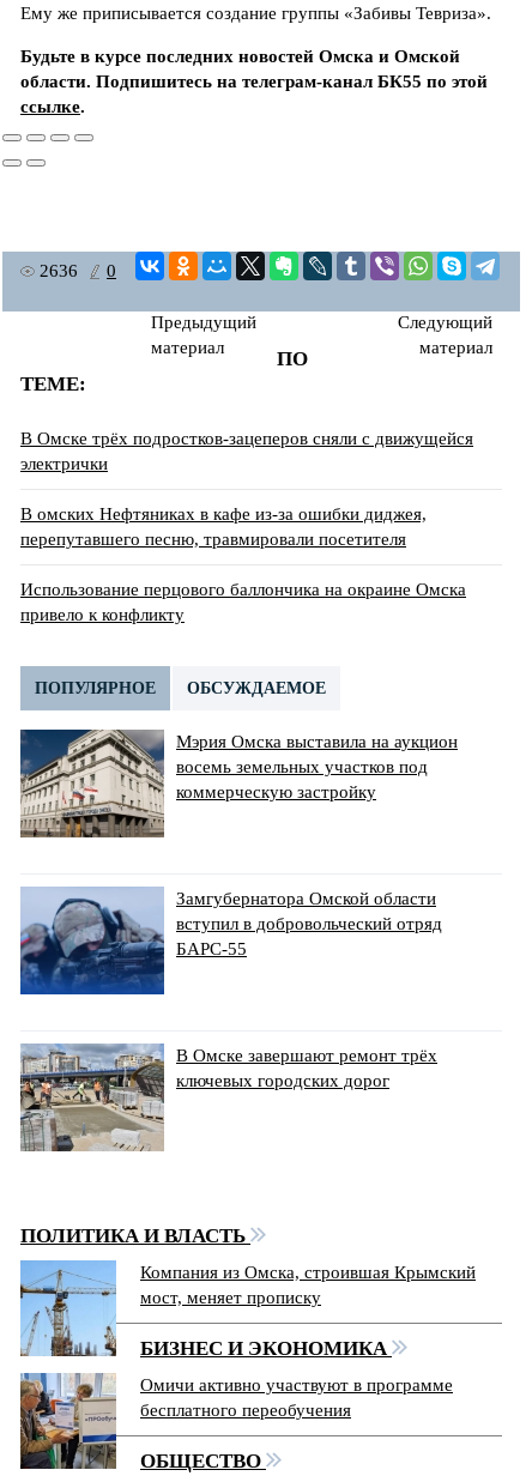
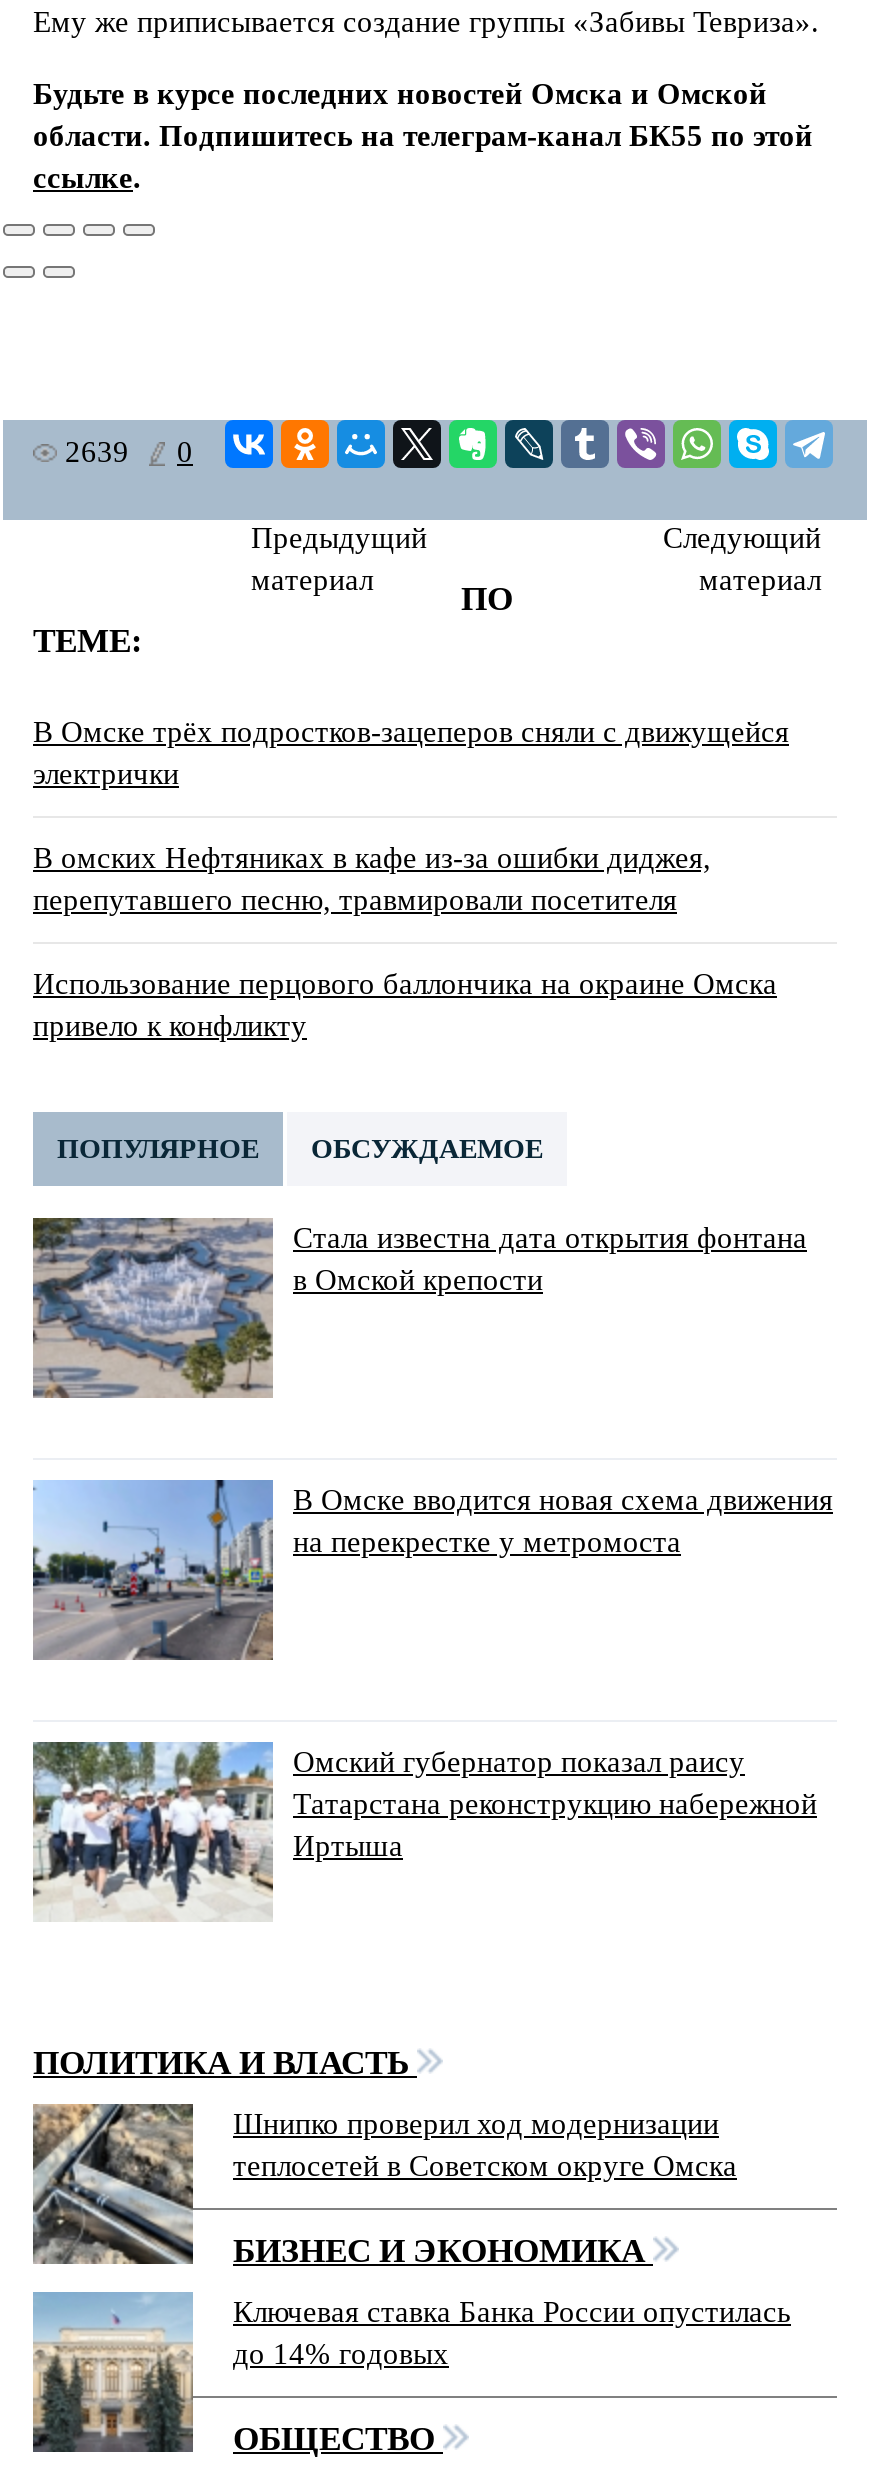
- 2636 0
+ 2639 0

- [image]
- Мэрия Омска выставила на аукцион
- восемь земельных участков под
- коммерческую застройку
+ [image]
+ Стала известна дата открытия фонтана
+ в Омской крепости

- [image]
- Замгубернатора Омской области
- вступил в добровольческий отряд
- БАРС-55
+ [image]
+ В Омске вводится новая схема движения
+ на перекрестке у метромоста

- [image]
- В Омске завершают ремонт трёх
- ключевых городских дорог
+ [image]
+ Омский губернатор показал раису
+ Татарстана реконструкцию набережной
+ Иртыша

- [image]
- Компания из Омска, строившая Крымский
- мост, меняет прописку
+ [image]
+ Шнипко проверил ход модернизации
+ теплосетей в Советском округе Омска

- [image]
- Омичи активно участвуют в программе
- бесплатного переобучения
+ [image]
+ Ключевая ставка Банка России опустилась
+ до 14% годовых
